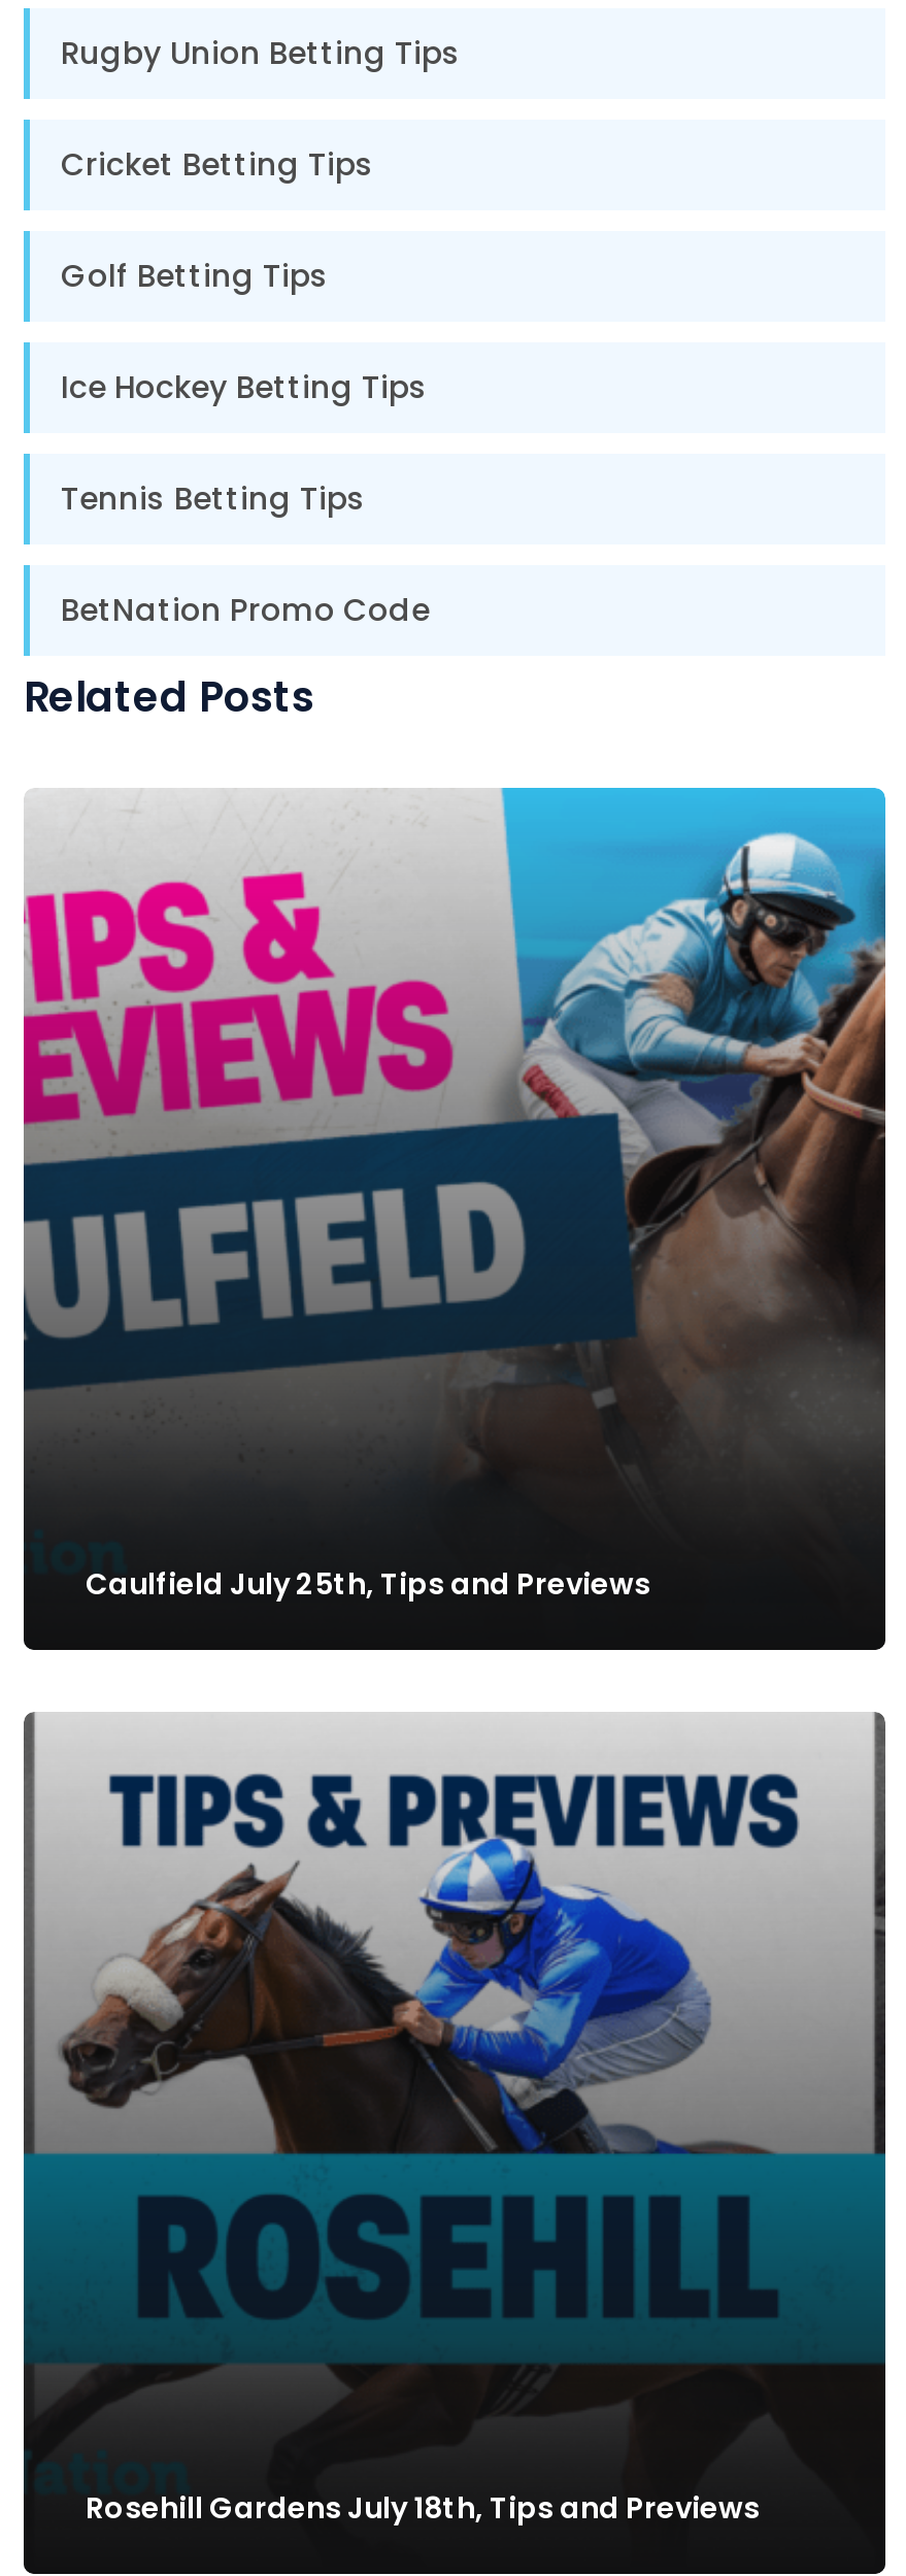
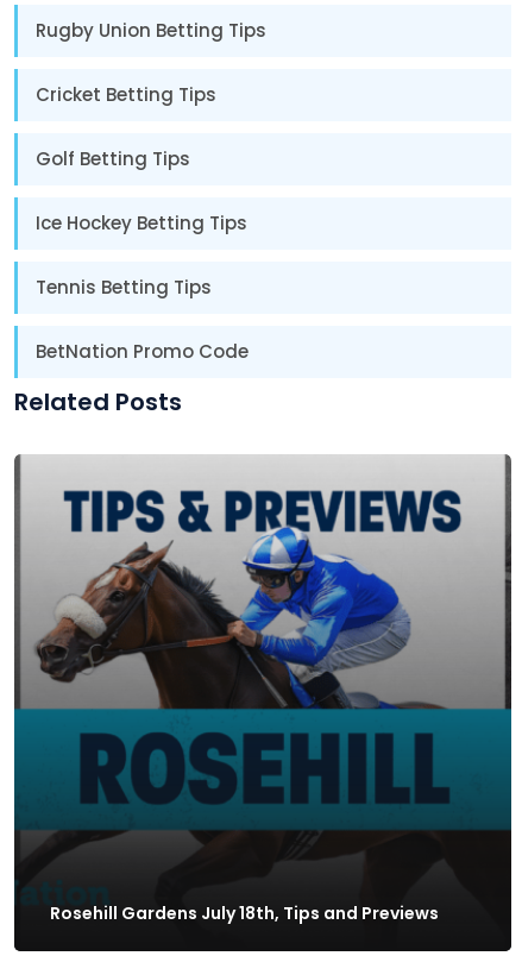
- [image]

- Caulfield July 25th, Tips and Previews
